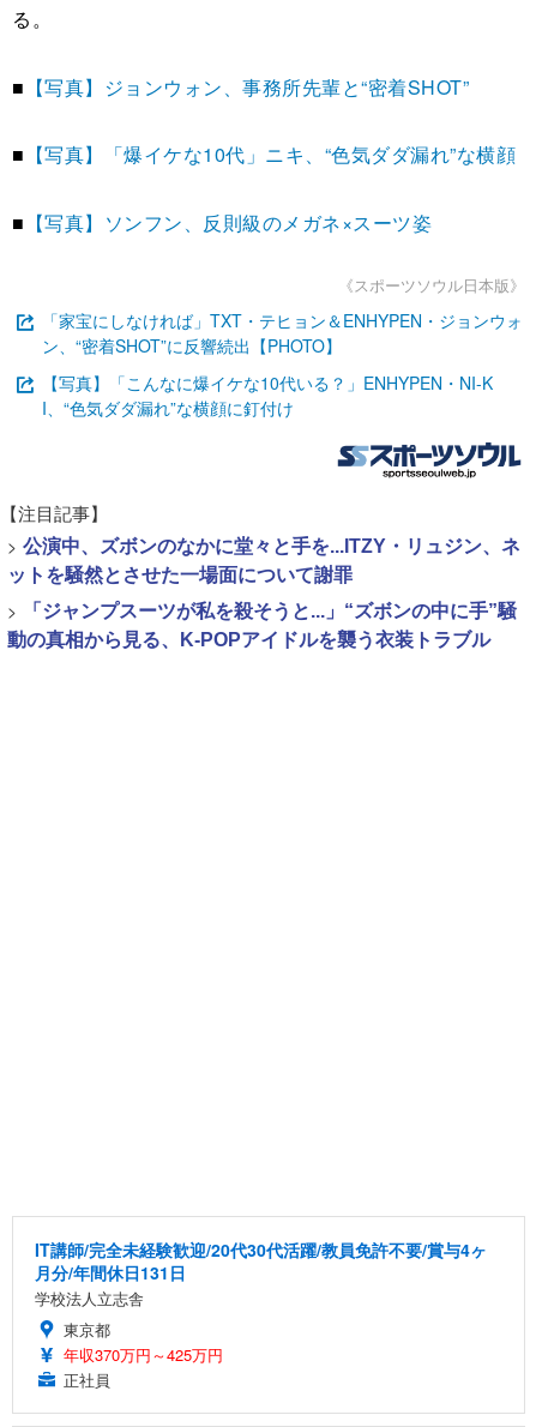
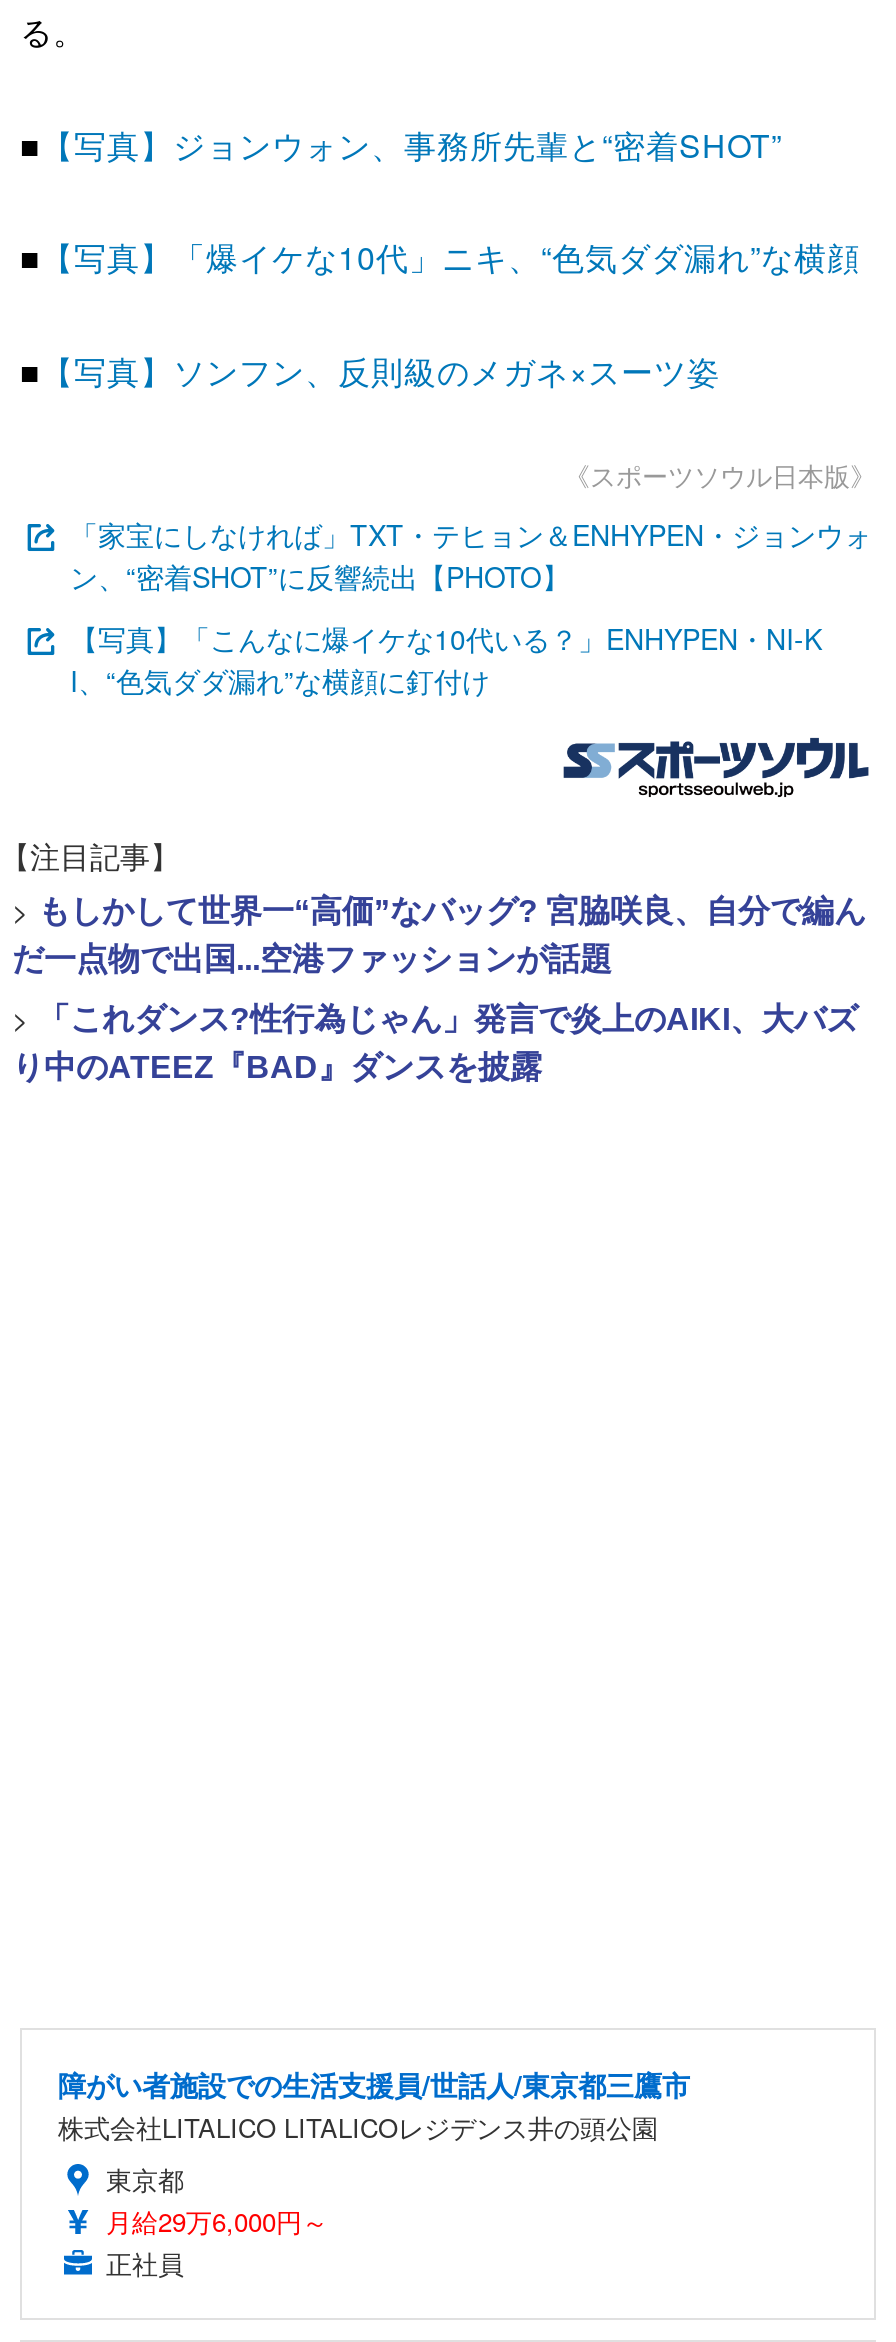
- > 公演中、ズボンのなかに堂々と手を...ITZY・リュジン、ネ
- ットを騒然とさせた一場面について謝罪
+ > もしかして世界一“高価”なバッグ? 宮脇咲良、自分で編ん
+ だ一点物で出国...空港ファッションが話題

- > 「ジャンプスーツが私を殺そうと...」“ズボンの中に手”騒
- 動の真相から見る、K-POPアイドルを襲う衣装トラブル
+ > 「これダンス?性行為じゃん」発言で炎上のAIKI、大バズ
+ り中のATEEZ『BAD』ダンスを披露

- IT講師/完全未経験歓迎/20代30代活躍/教員免許不要/賞与4ヶ
- 月分/年間休日131日
- 学校法人立志舎
+ 障がい者施設での生活支援員/世話人/東京都三鷹市
+ 株式会社LITALICO LITALICOレジデンス井の頭公園

- 年収370万円～425万円
+ 月給29万6,000円～
